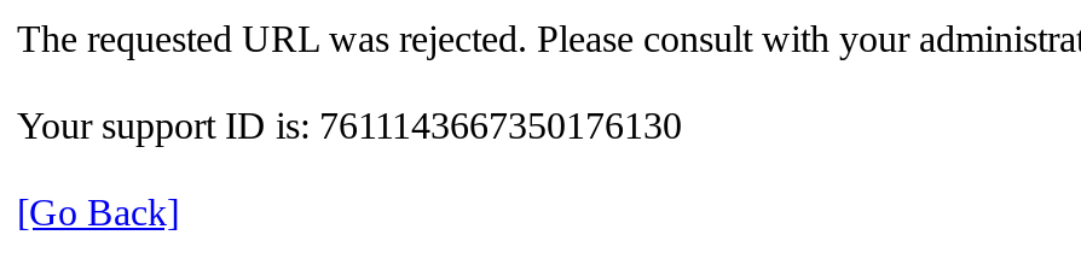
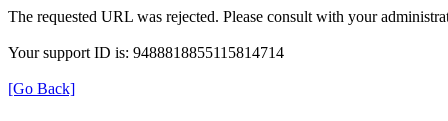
- Your support ID is: 7611143667350176130
+ Your support ID is: 9488818855115814714
